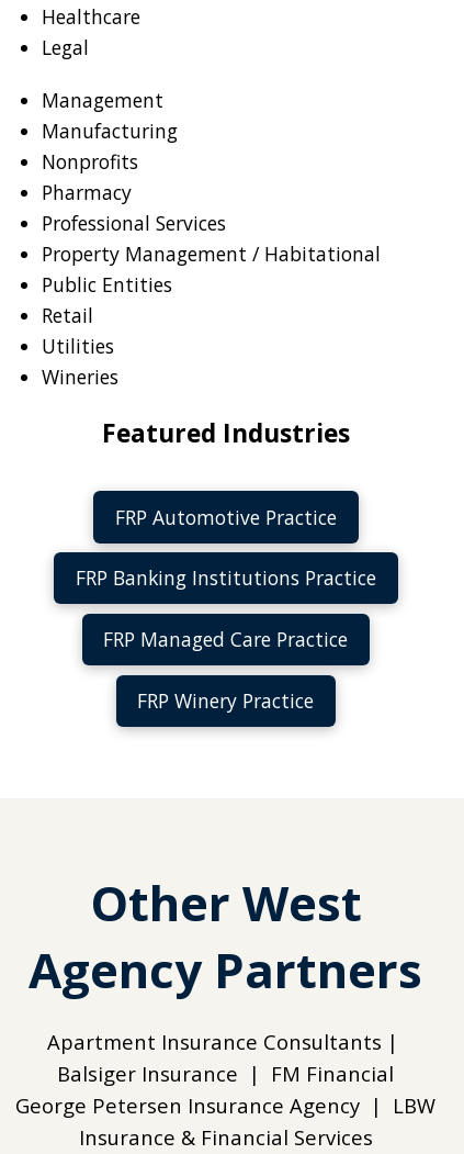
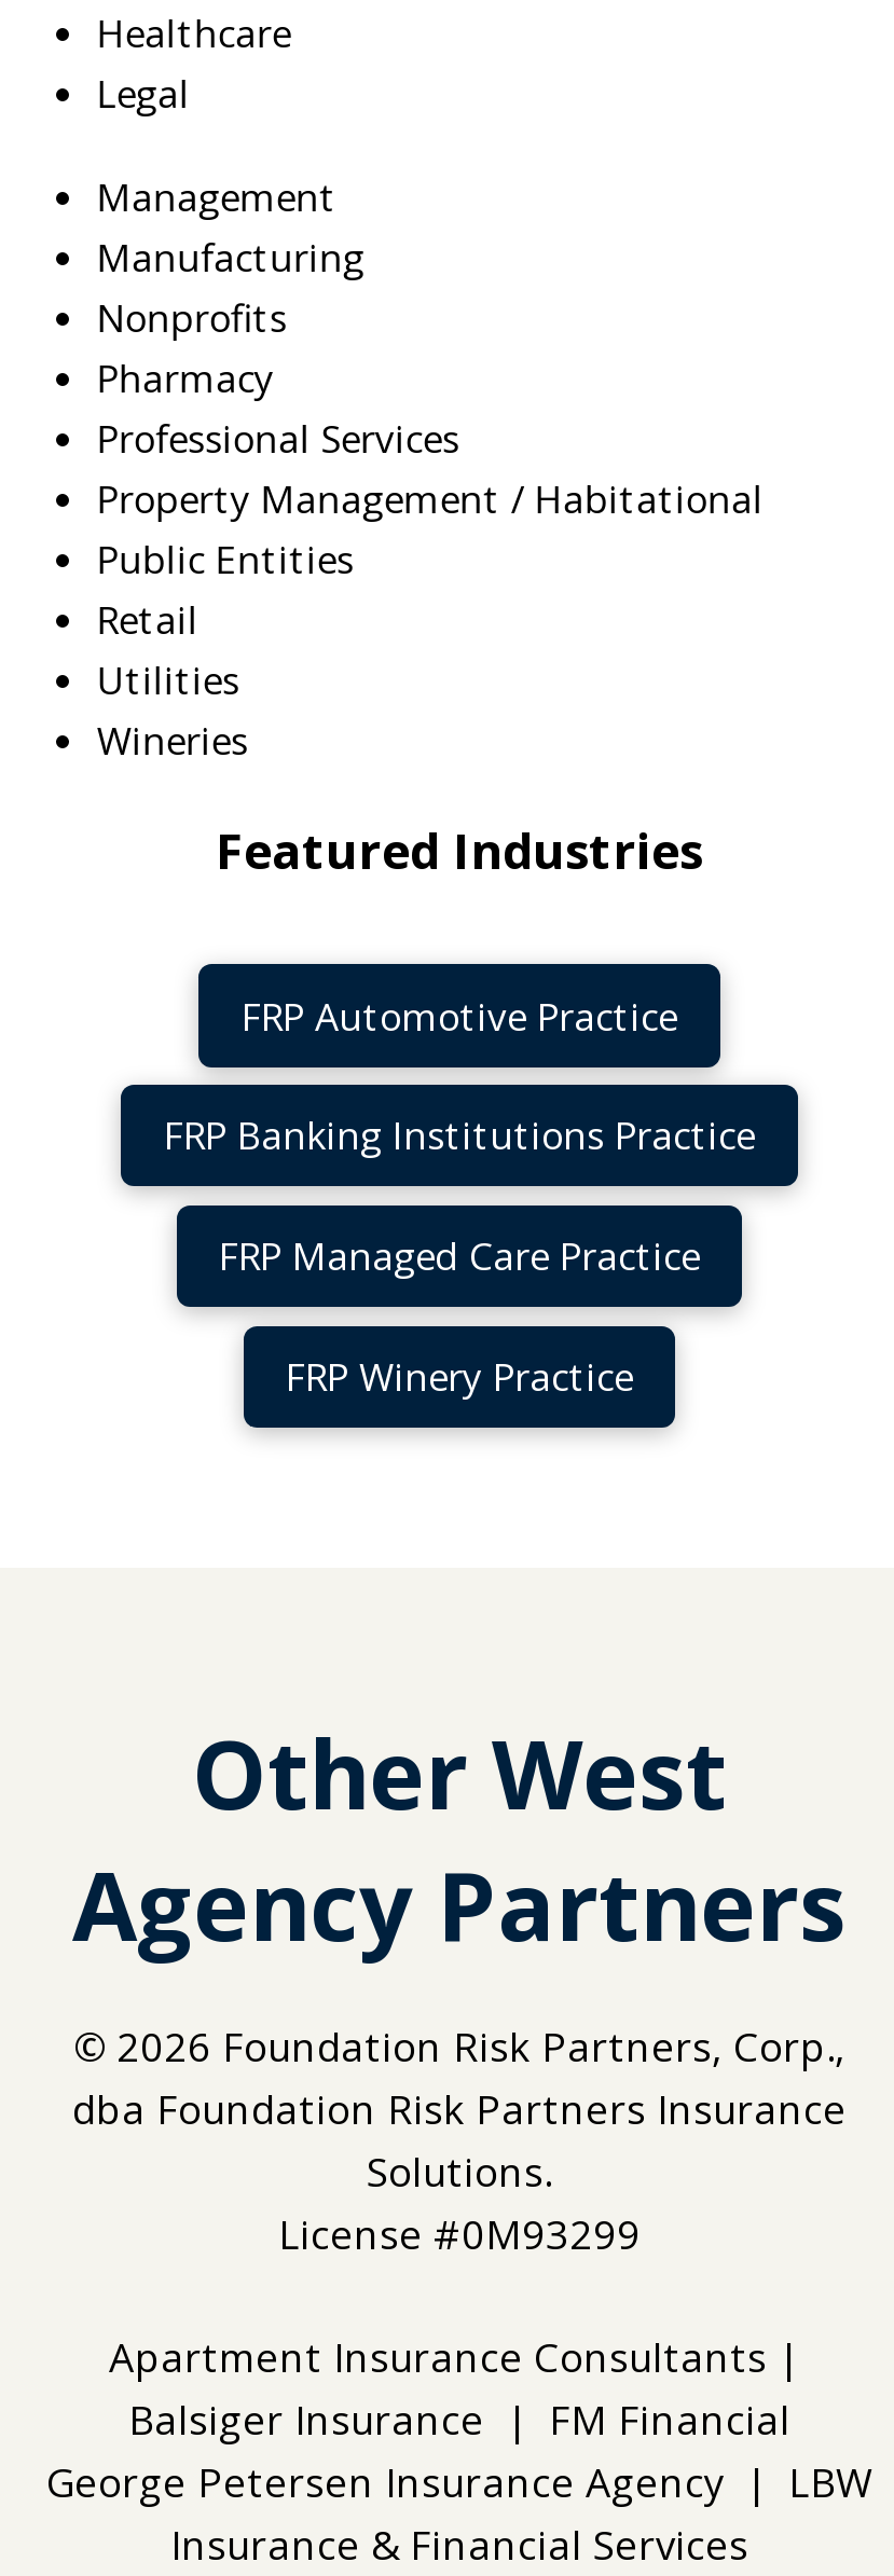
+ © 2026 Foundation Risk Partners, Corp.,
+ dba Foundation Risk Partners Insurance
+ Solutions.
+ License #0M93299
